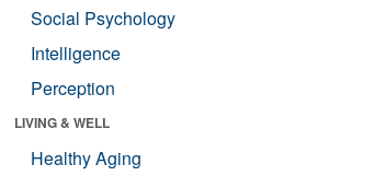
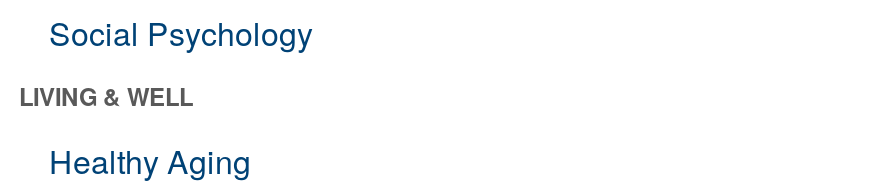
- Intelligence
- Perception
